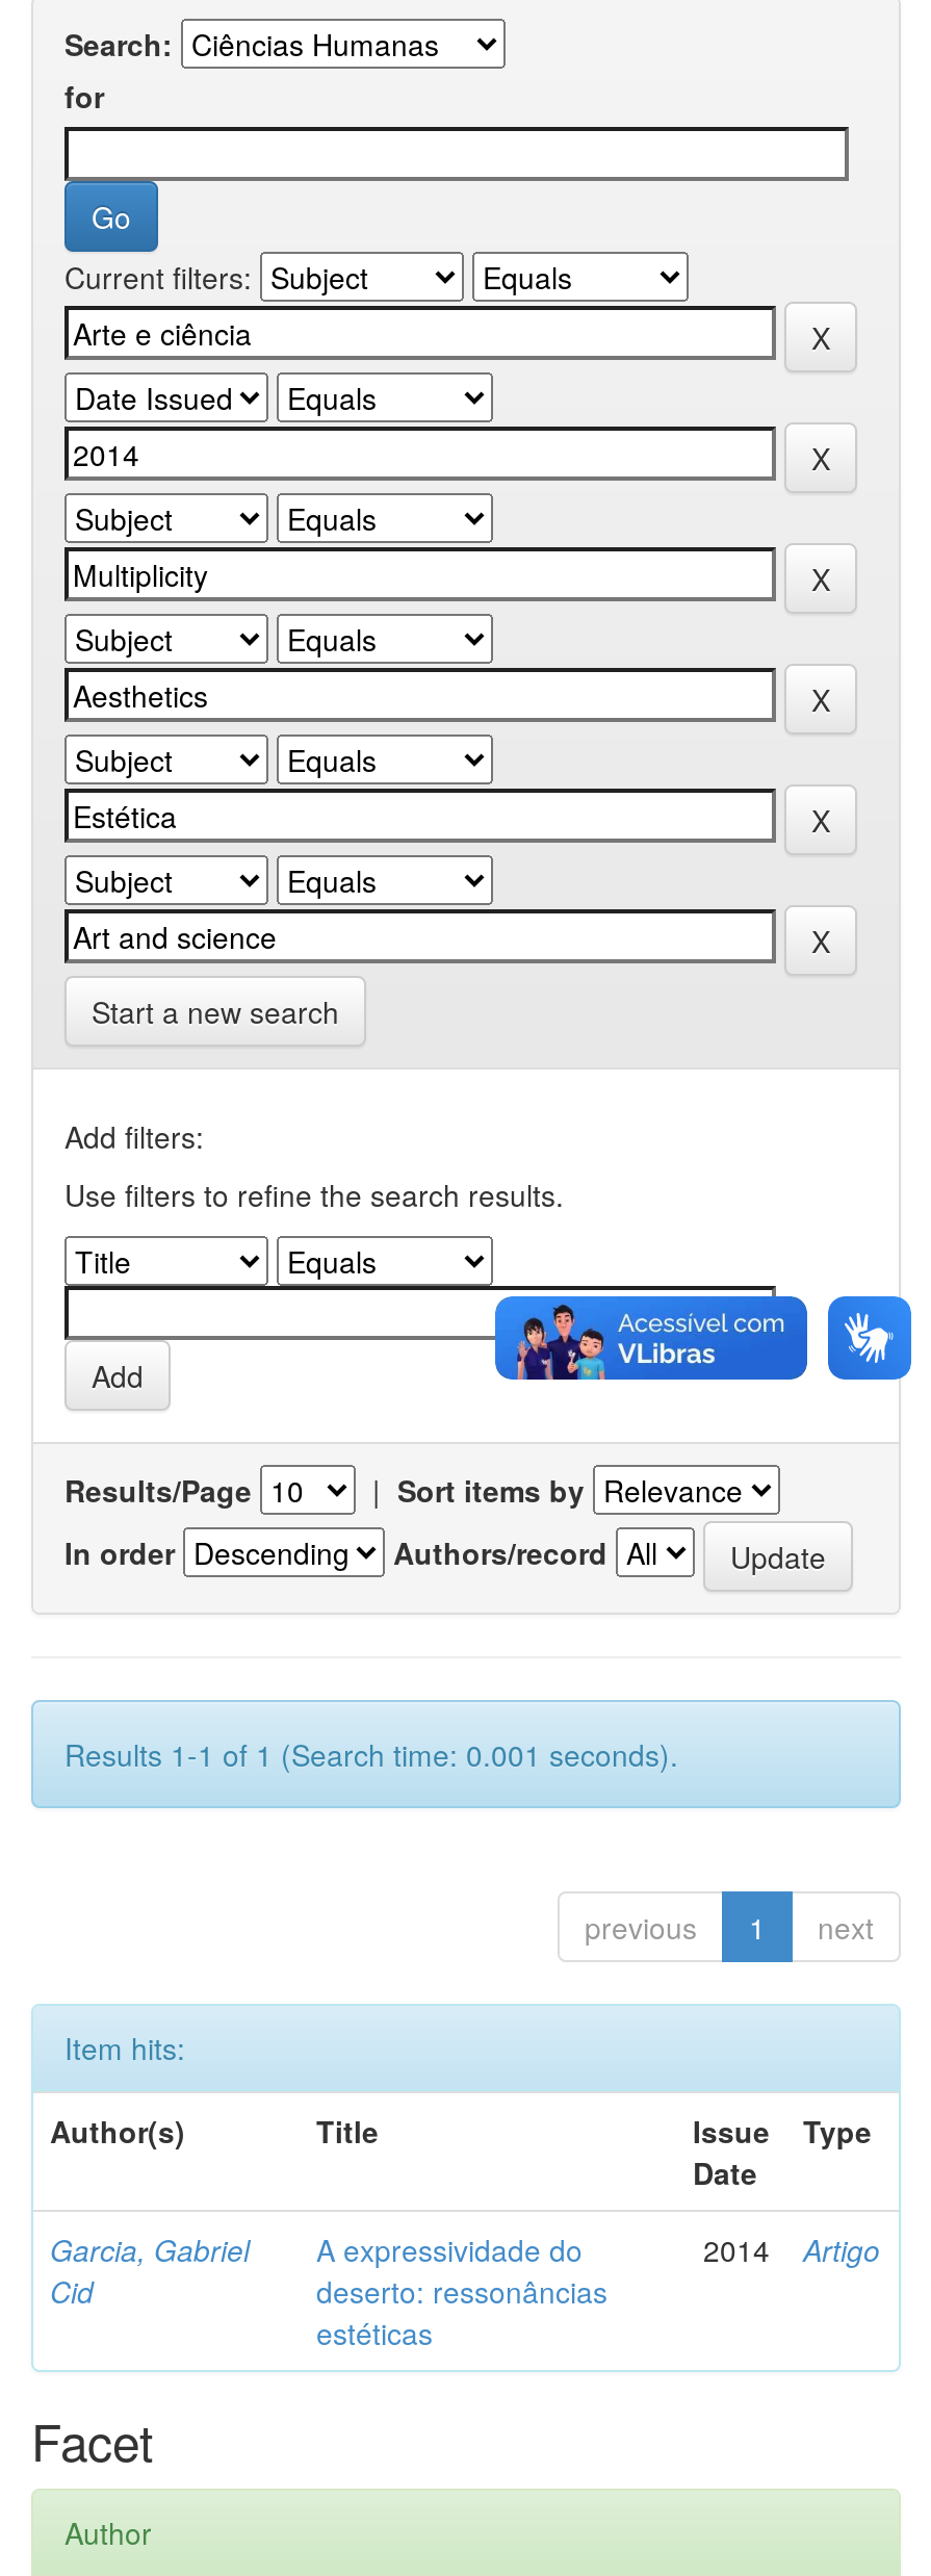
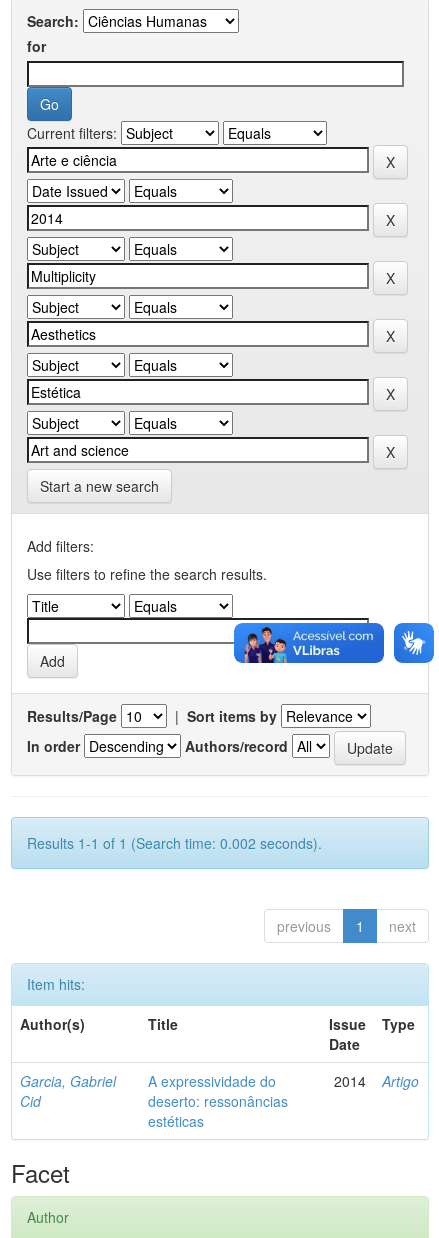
- Results 1-1 of 1 (Search time: 0.001 seconds).
+ Results 1-1 of 1 (Search time: 0.002 seconds).
